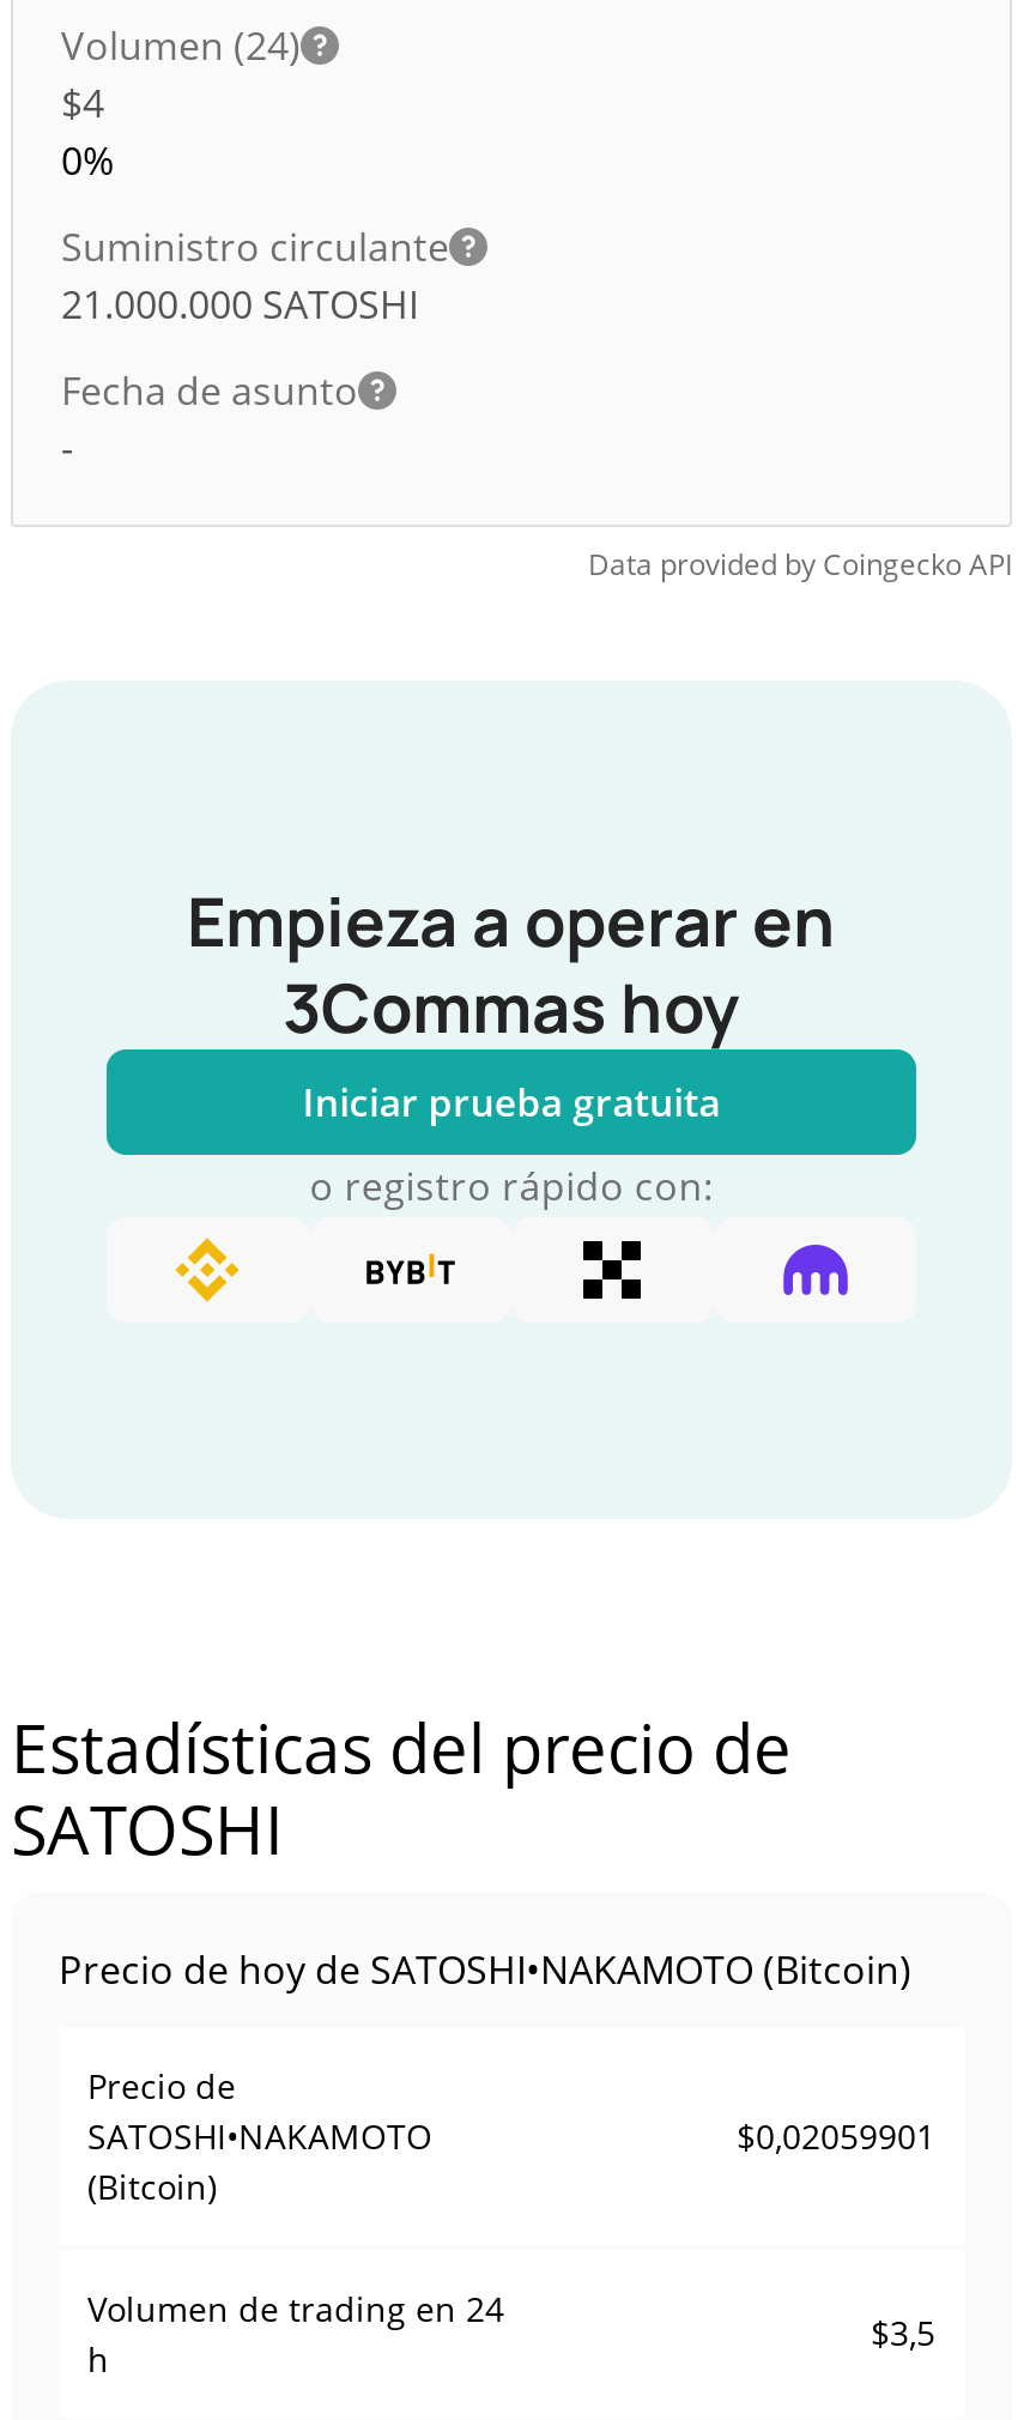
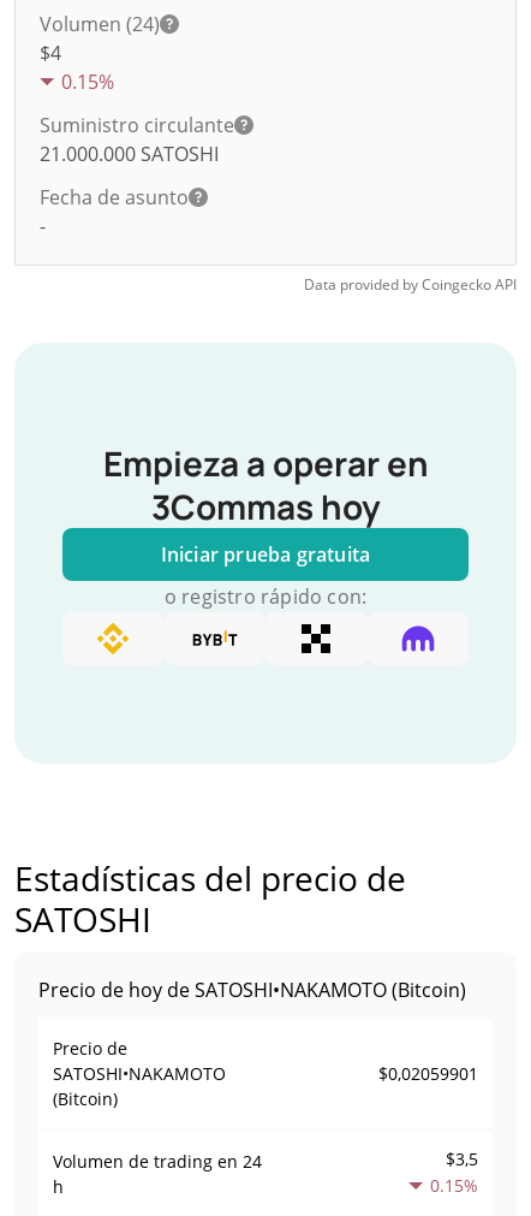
- 0%
+ 0.15%

+ 0.15%
